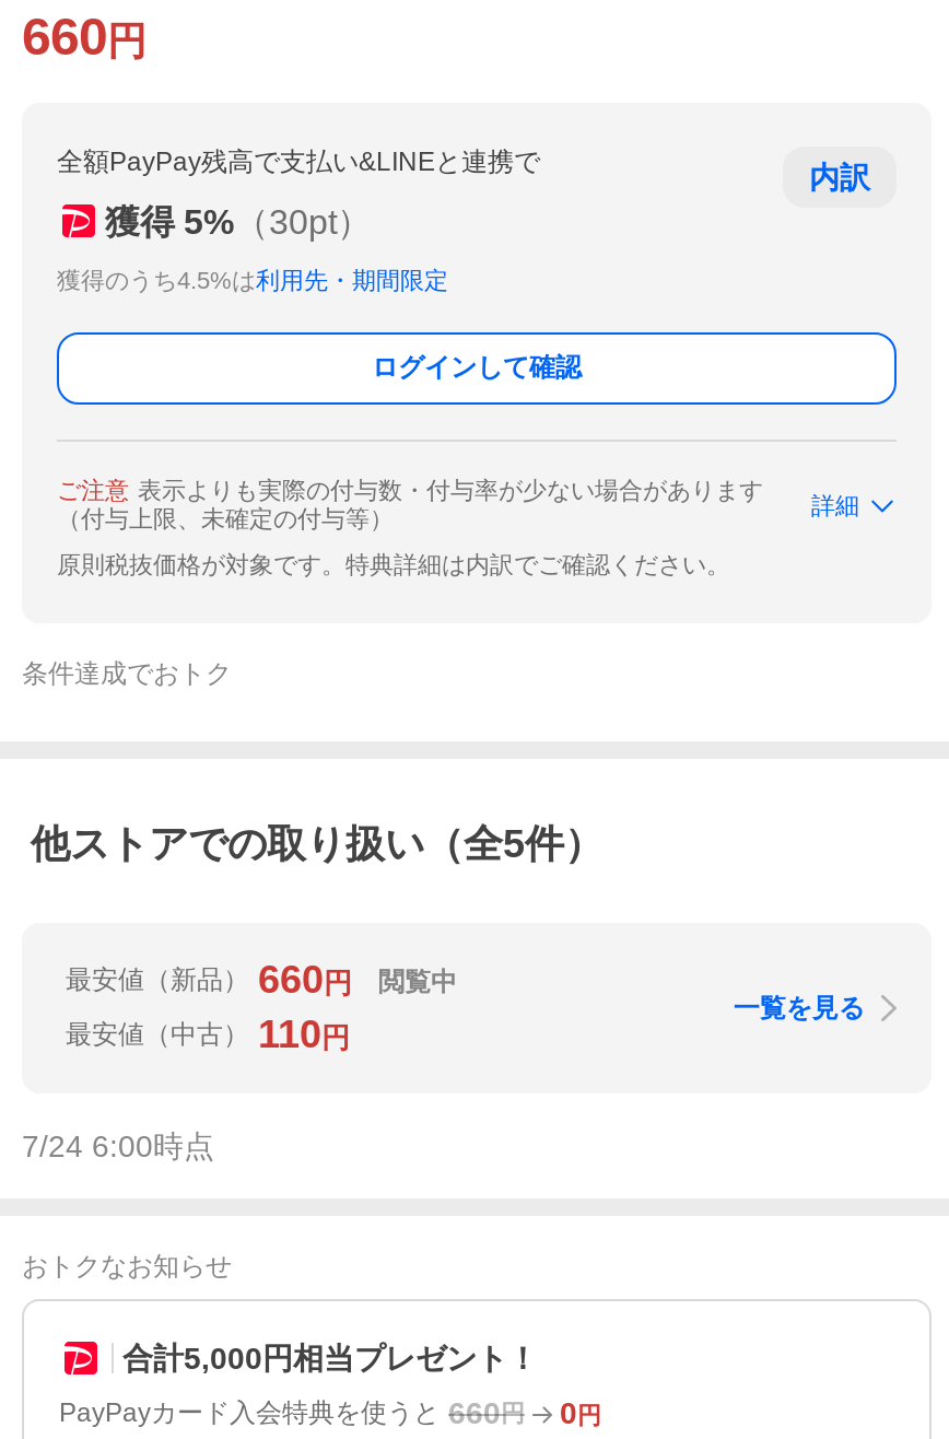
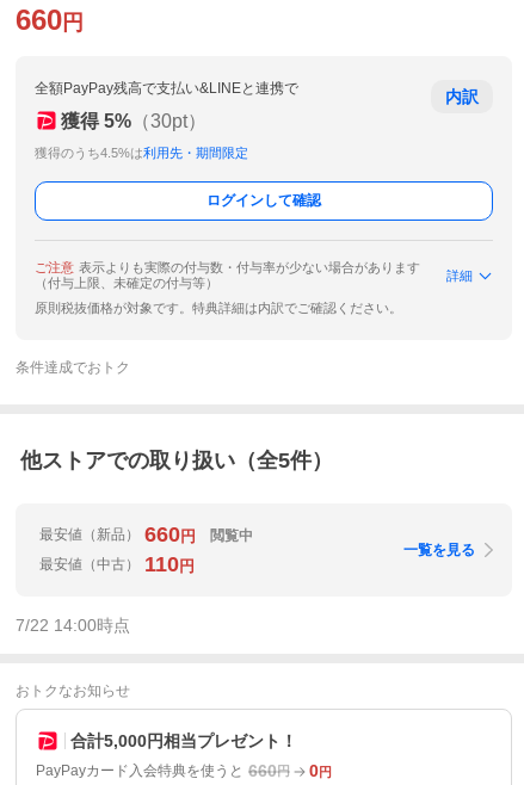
- 7/24 6:00時点
+ 7/22 14:00時点
